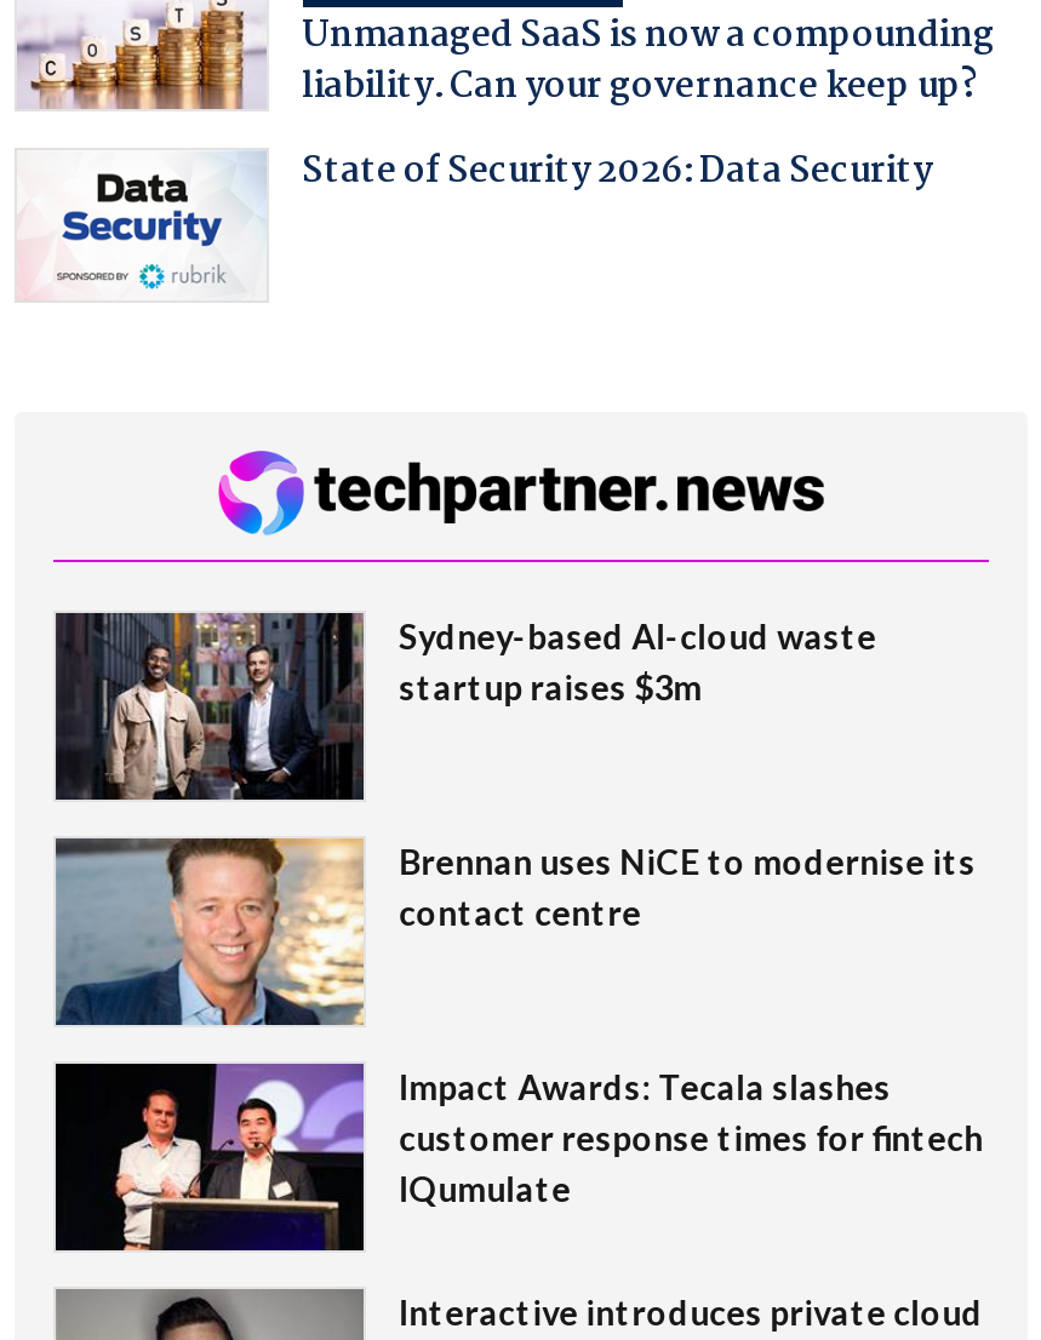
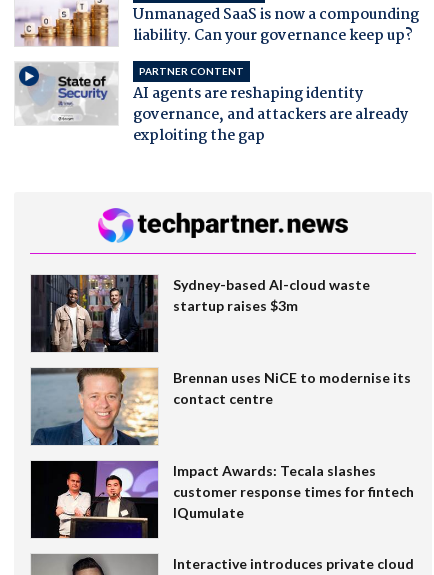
- [image]
- State of Security 2026: Data Security
+ [image]
+ PARTNER CONTENT
+ AI agents are reshaping identity
+ governance, and attackers are already
+ exploiting the gap
